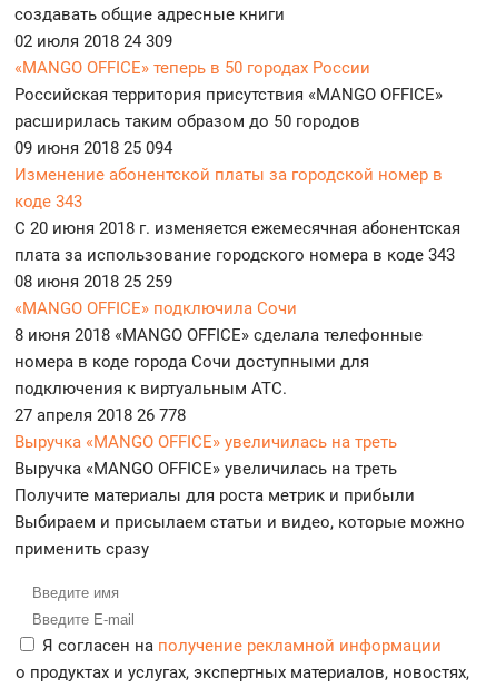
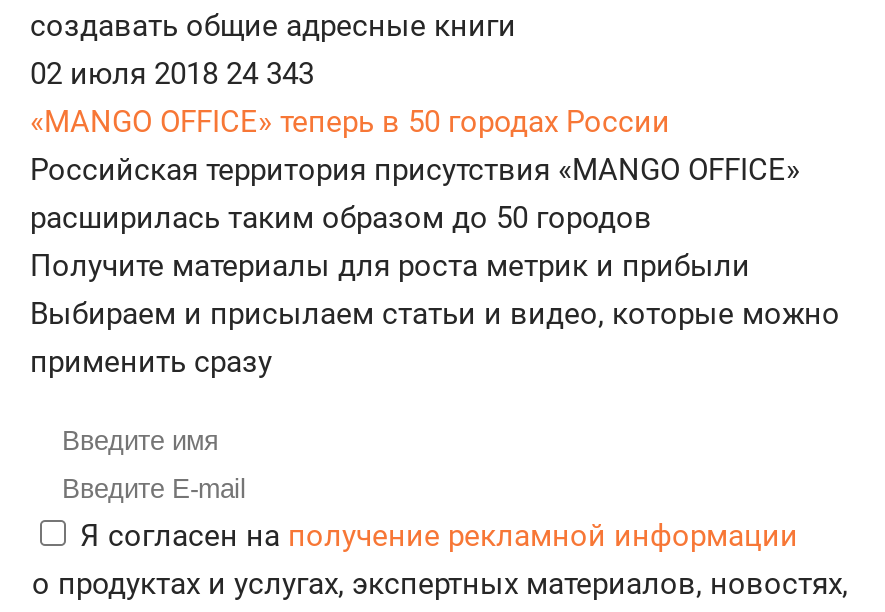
- 02 июля 2018 24 309
+ 02 июля 2018 24 343

- 09 июня 2018 25 094
- Изменение абонентской платы за городской номер в
- коде 343
- С 20 июня 2018 г. изменяется ежемесячная абонентская
- плата за использование городского номера в коде 343
- 08 июня 2018 25 259
- «MANGO OFFICE» подключила Сочи
- 8 июня 2018 «MANGO OFFICE» сделала телефонные
- номера в коде города Сочи доступными для
- подключения к виртуальным АТС.
- 27 апреля 2018 26 778
- Выручка «MANGO OFFICE» увеличилась на треть
- Выручка «MANGO OFFICE» увеличилась на треть
